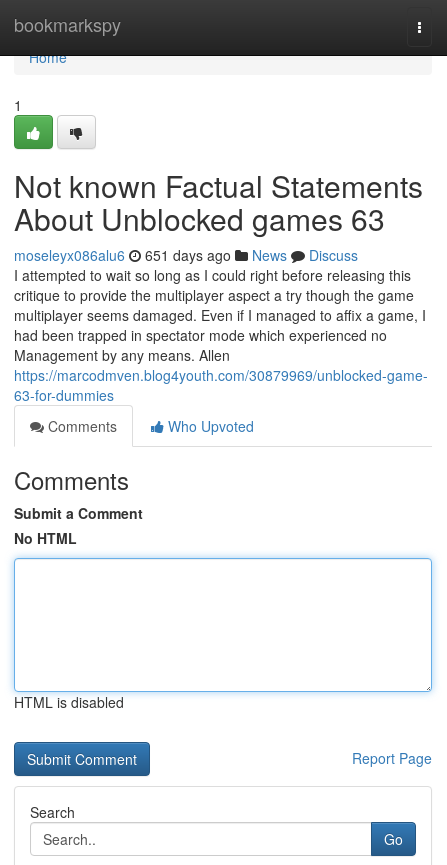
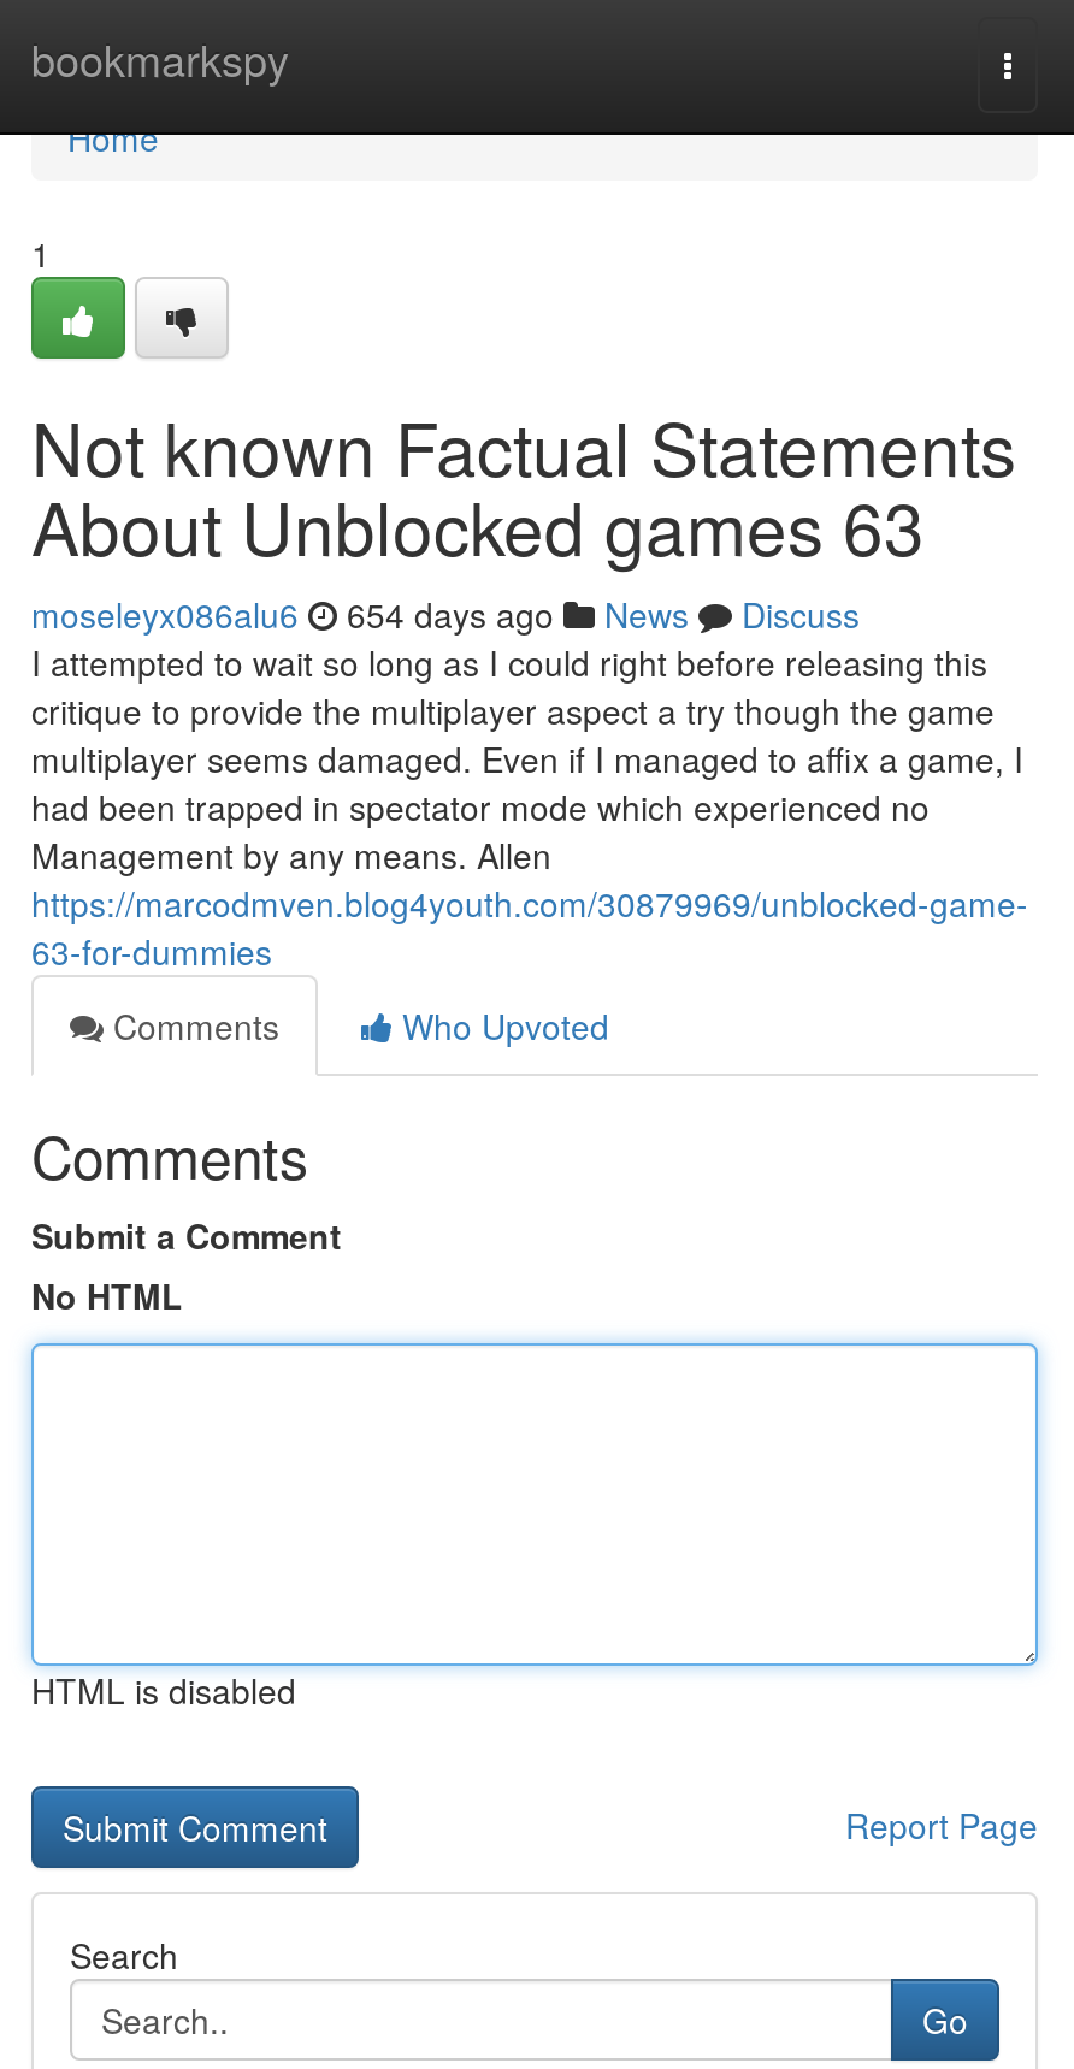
- moseleyx086alu6 651 days ago News Discuss
+ moseleyx086alu6 654 days ago News Discuss
